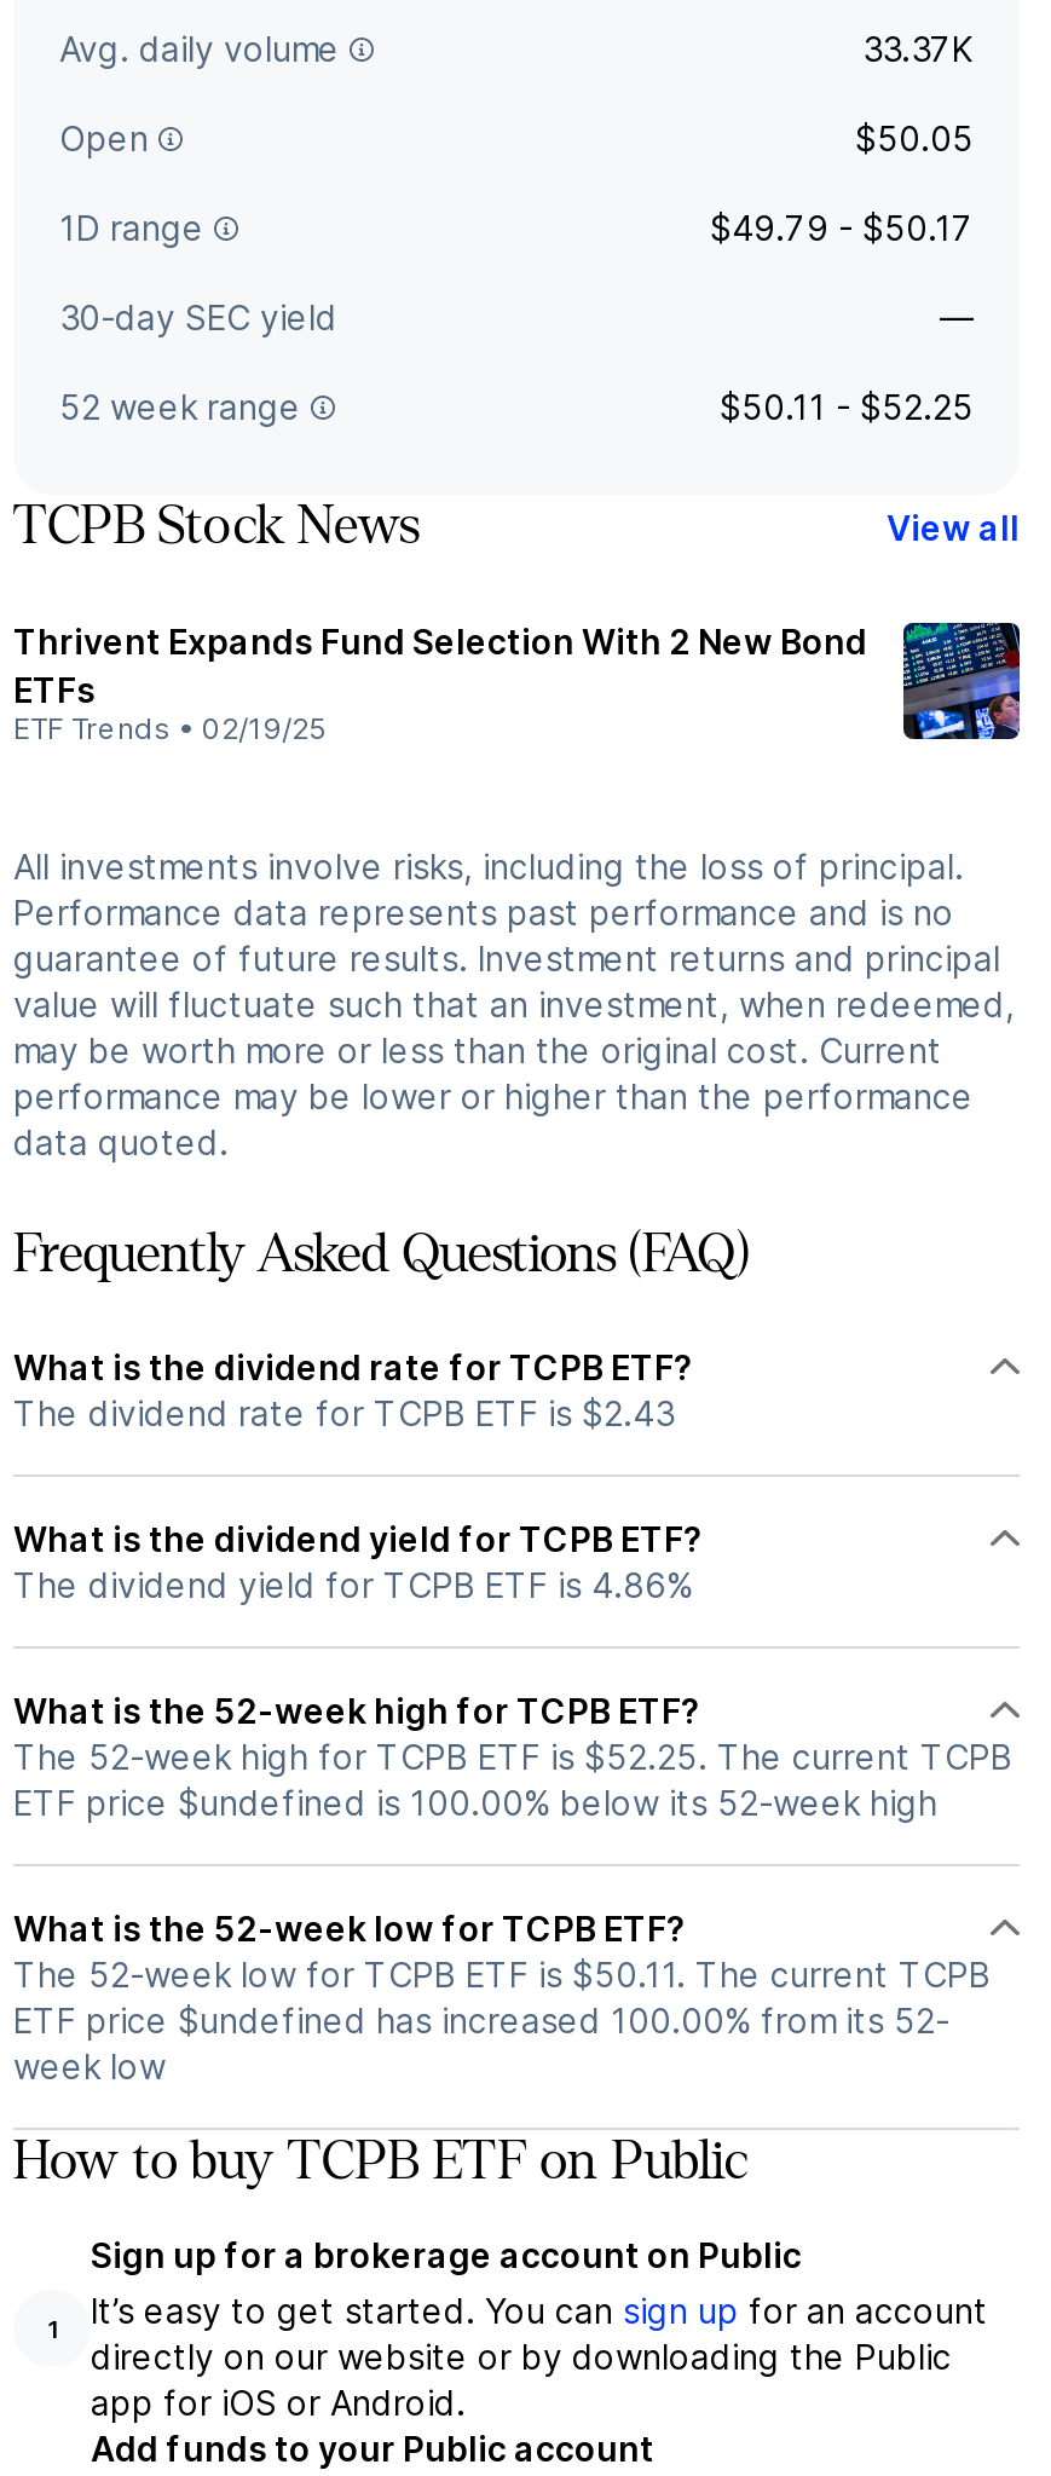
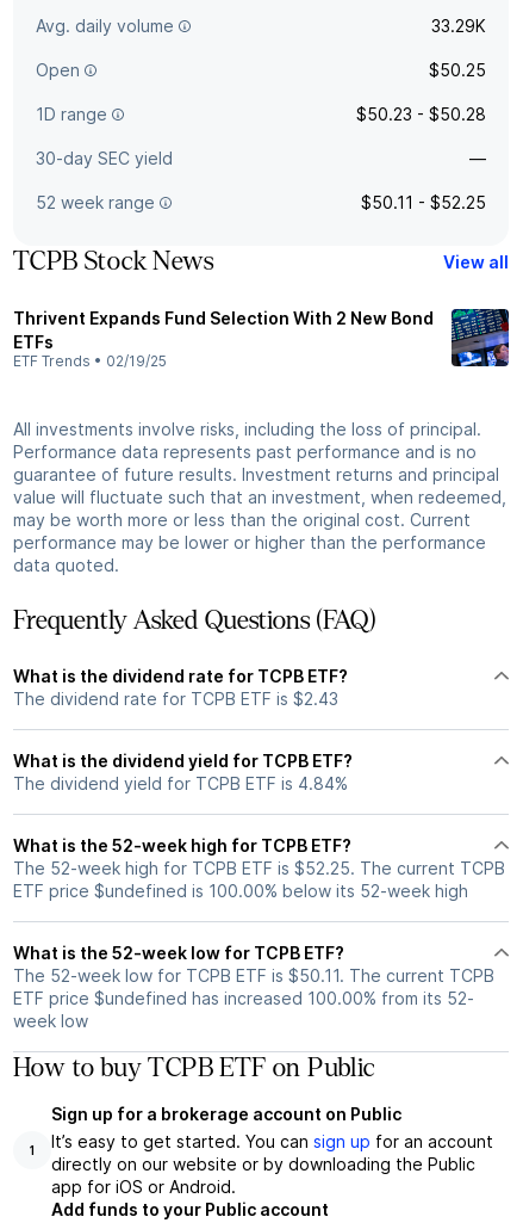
- 33.37K
+ 33.29K

- $50.05
+ $50.25

- $49.79 - $50.17
+ $50.23 - $50.28

- The dividend yield for TCPB ETF is 4.86%
+ The dividend yield for TCPB ETF is 4.84%
